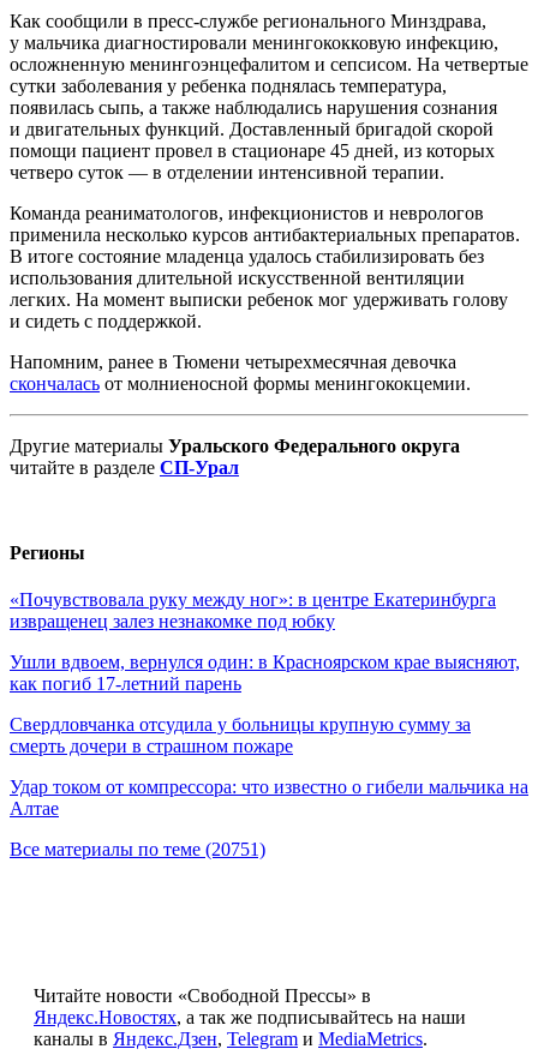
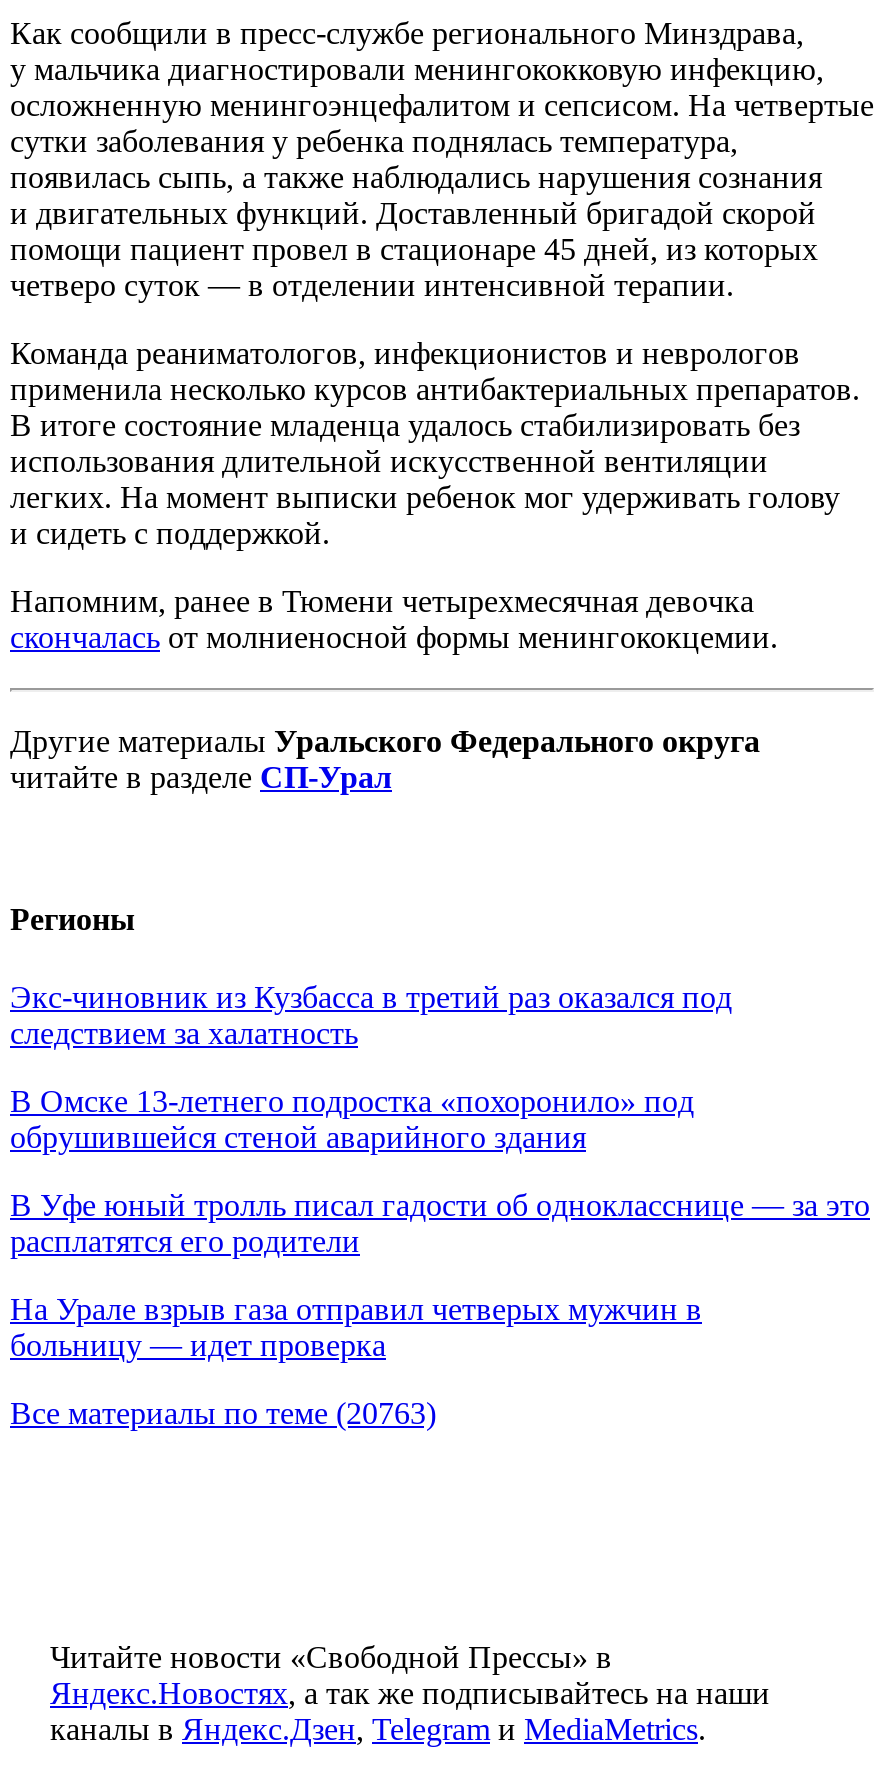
- «Почувствовала руку между ног»: в центре Екатеринбурга
- извращенец залез незнакомке под юбку
+ Экс-чиновник из Кузбасса в третий раз оказался под
+ следствием за халатность

- Ушли вдвоем, вернулся один: в Красноярском крае выясняют,
- как погиб 17‑летний парень
+ В Омске 13-летнего подростка «похоронило» под
+ обрушившейся стеной аварийного здания

- Свердловчанка отсудила у больницы крупную сумму за
- смерть дочери в страшном пожаре
+ В Уфе юный тролль писал гадости об однокласснице — за это
+ расплатятся его родители

- Удар током от компрессора: что известно о гибели мальчика на
- Алтае
+ На Урале взрыв газа отправил четверых мужчин в
+ больницу — идет проверка

- Все материалы по теме (20751)
+ Все материалы по теме (20763)
